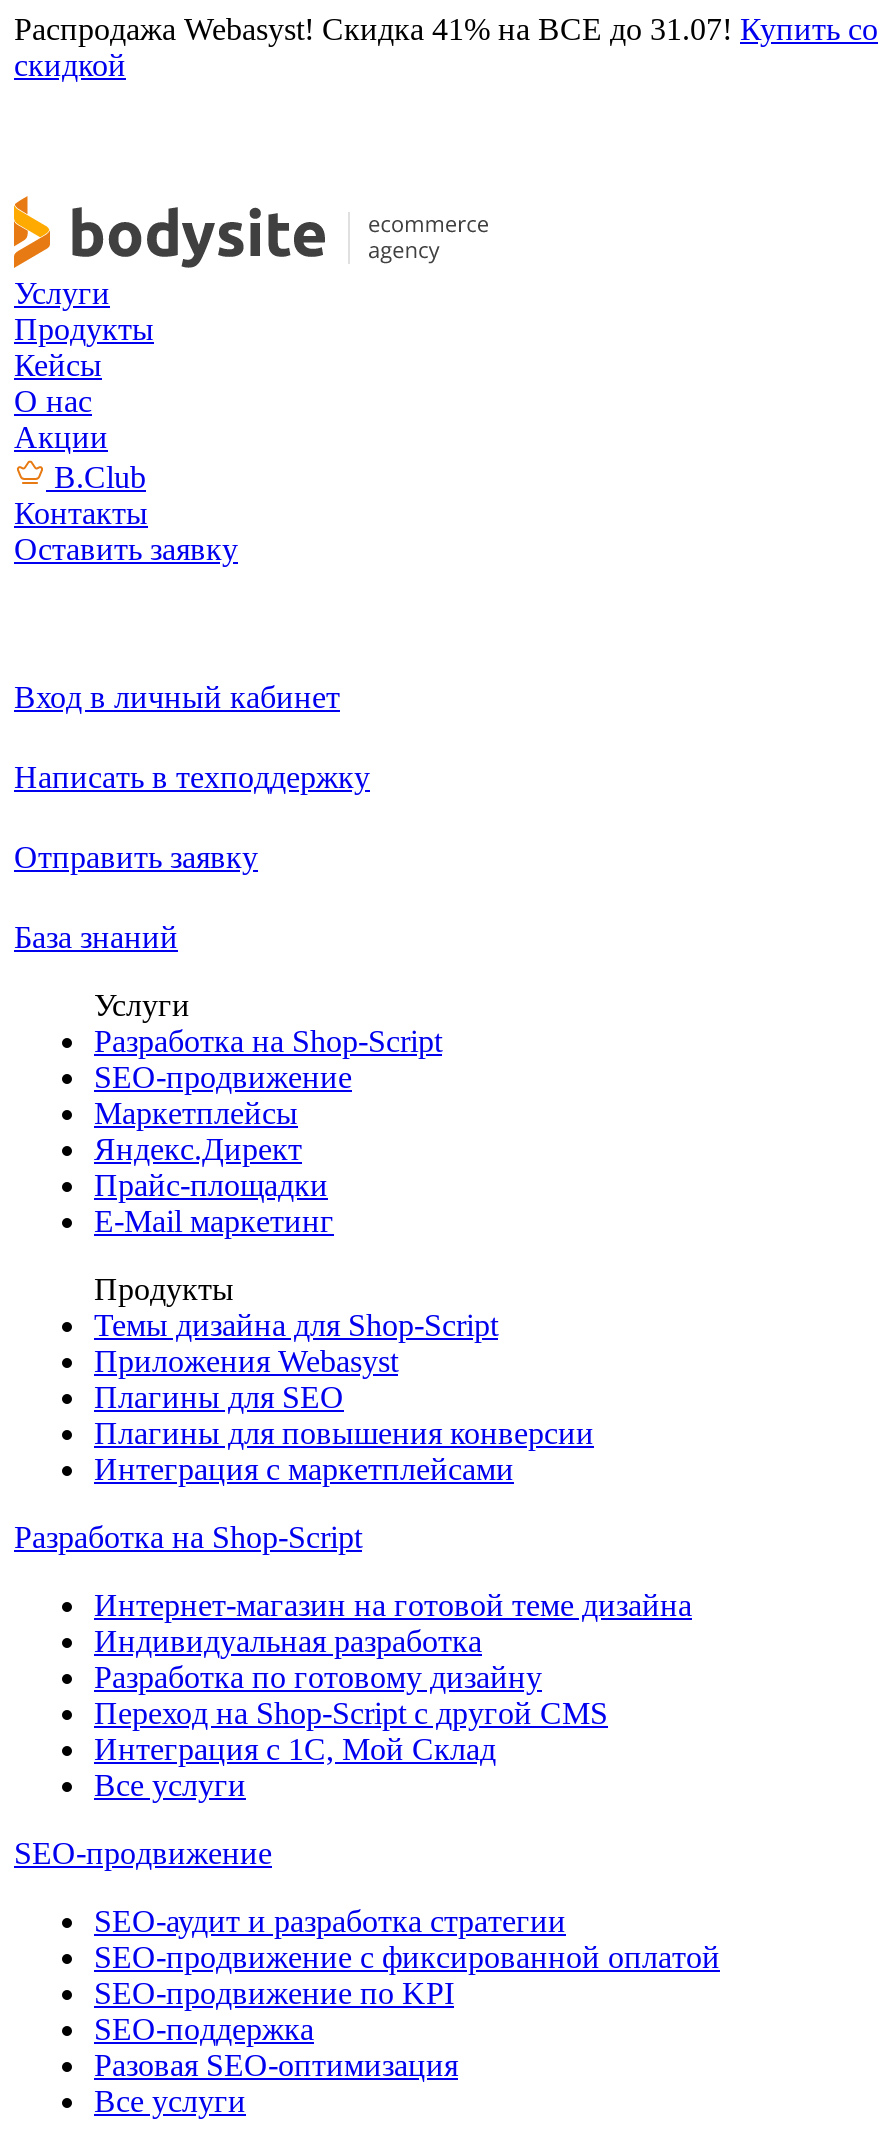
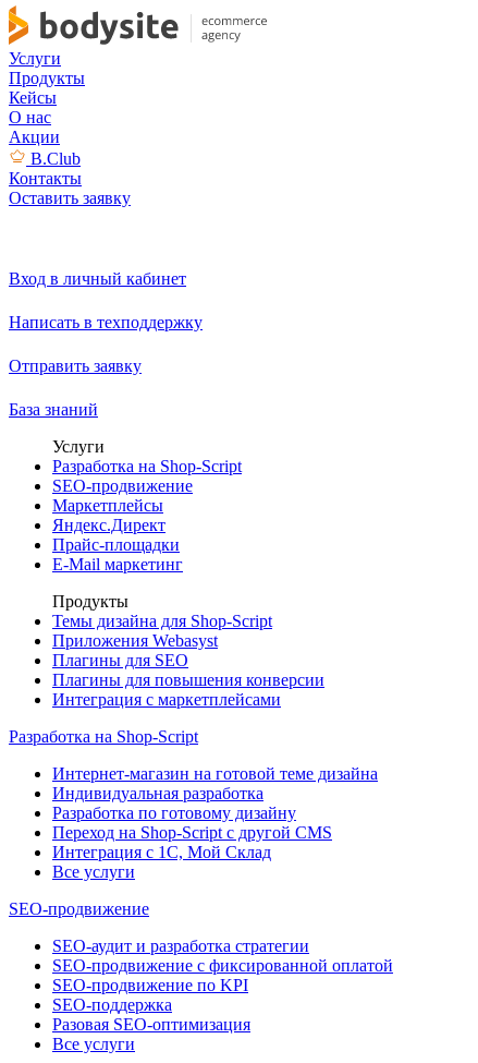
- Распродажа Webasyst! Скидка 41% на ВСЕ до 31.07! Купить со
- скидкой
